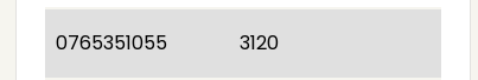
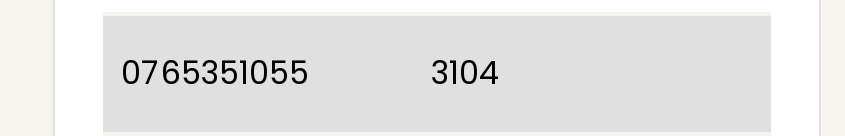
- 3120
+ 3104
